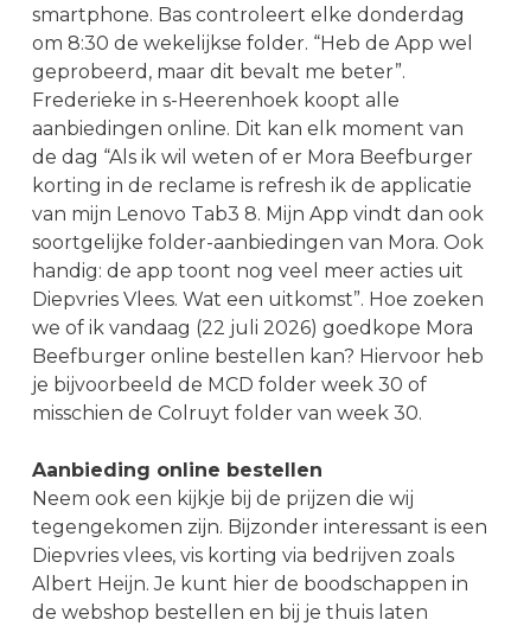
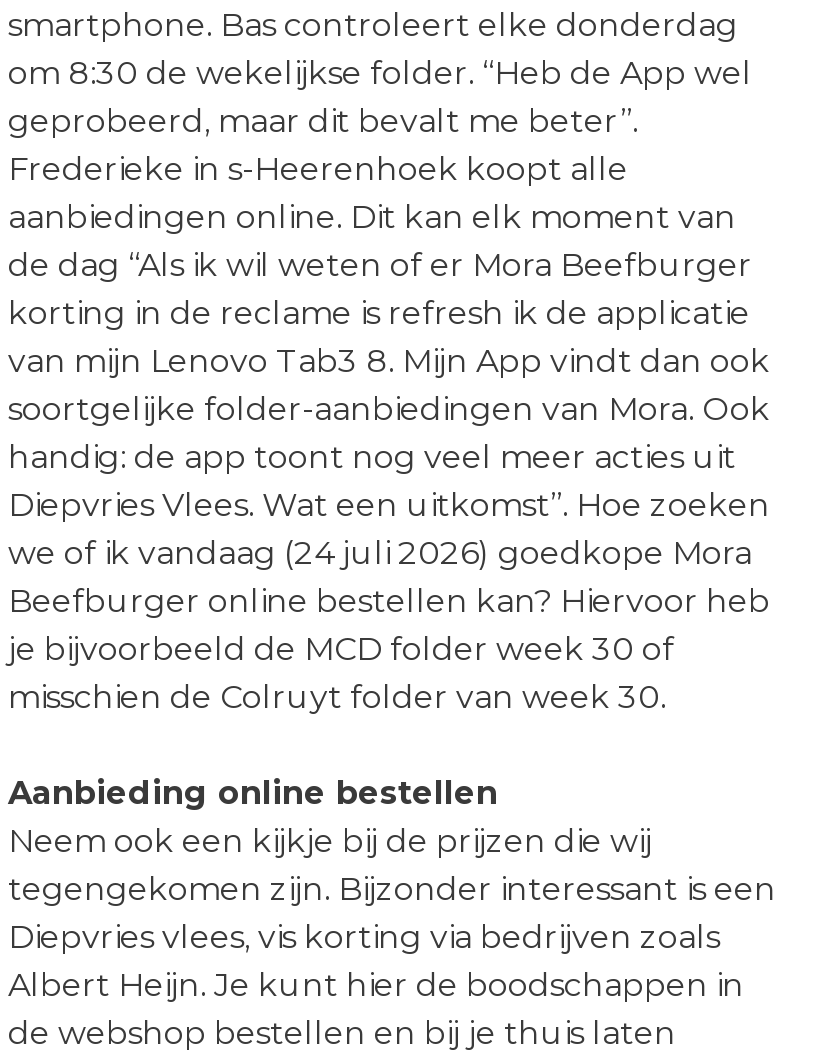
- we of ik vandaag (22 juli 2026) goedkope Mora
+ we of ik vandaag (24 juli 2026) goedkope Mora
